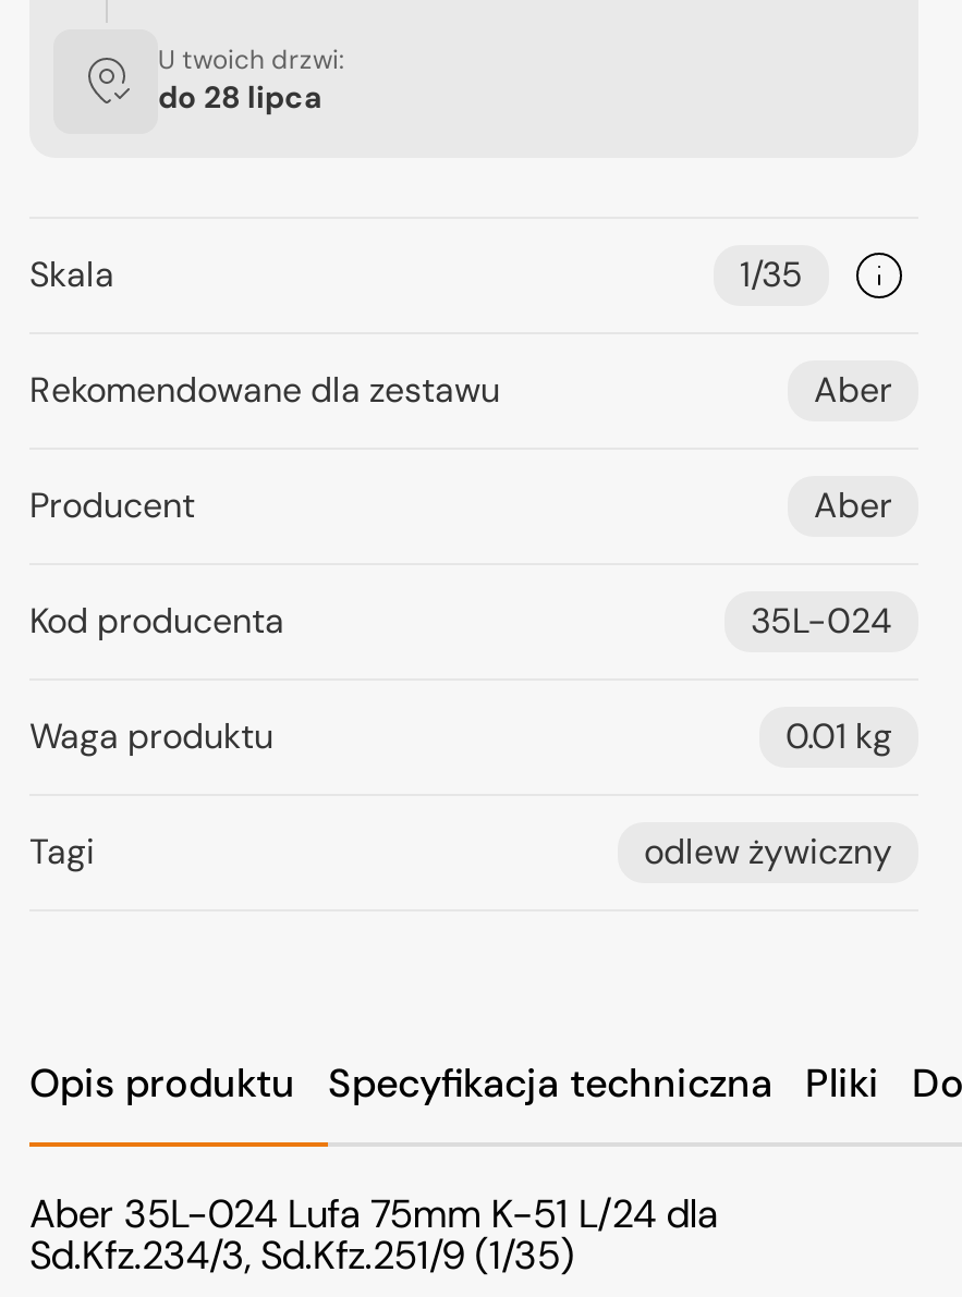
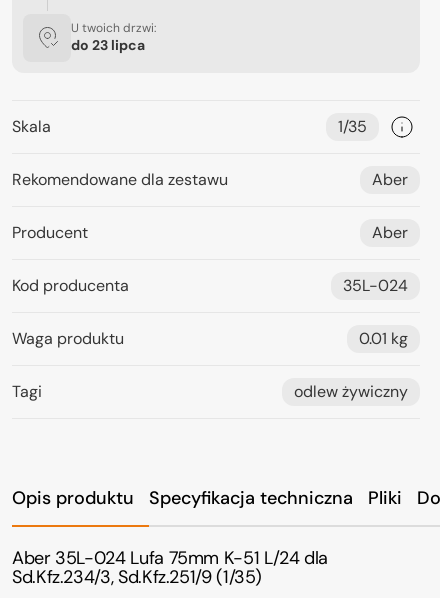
- do 28 lipca
+ do 23 lipca
